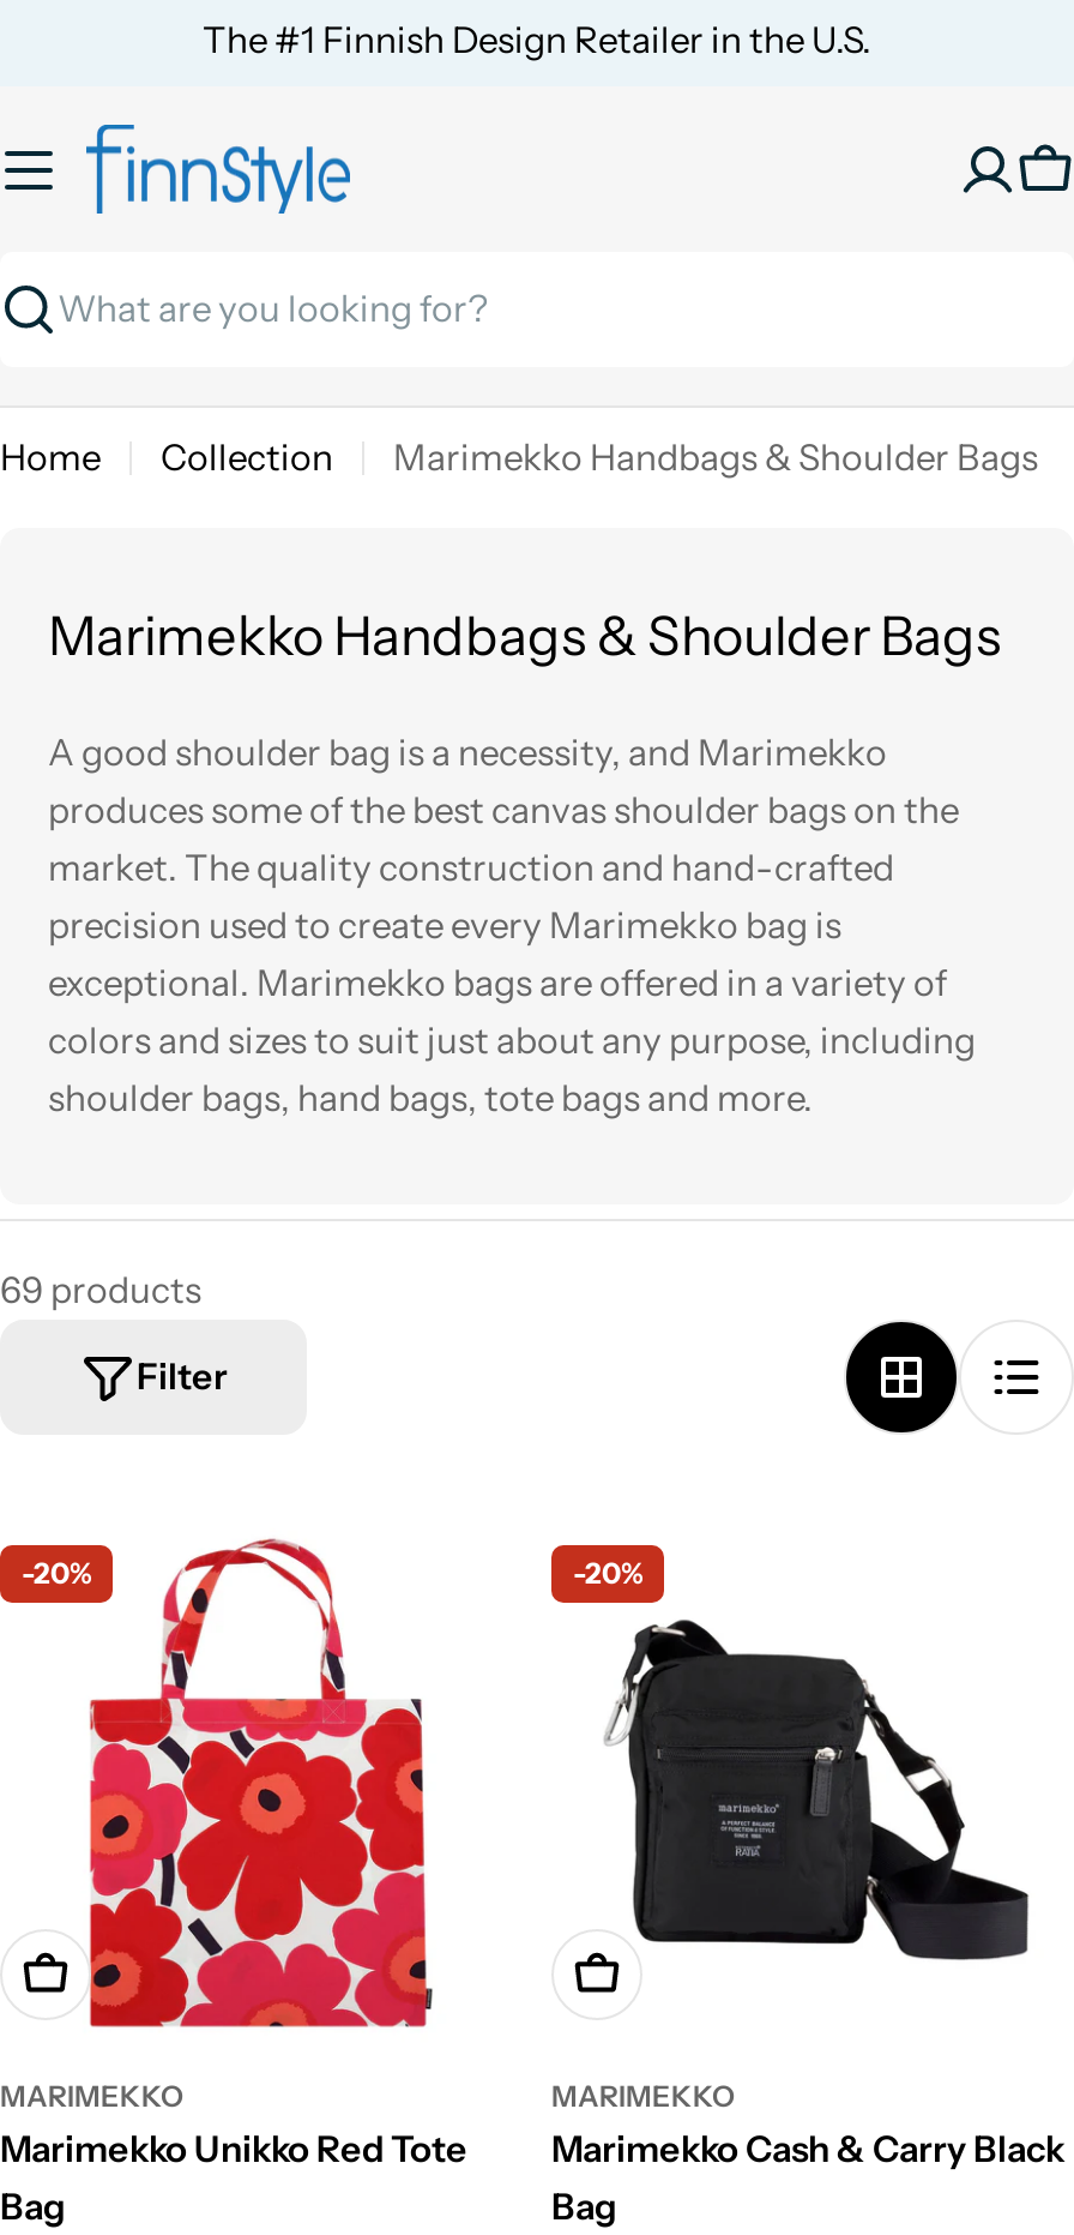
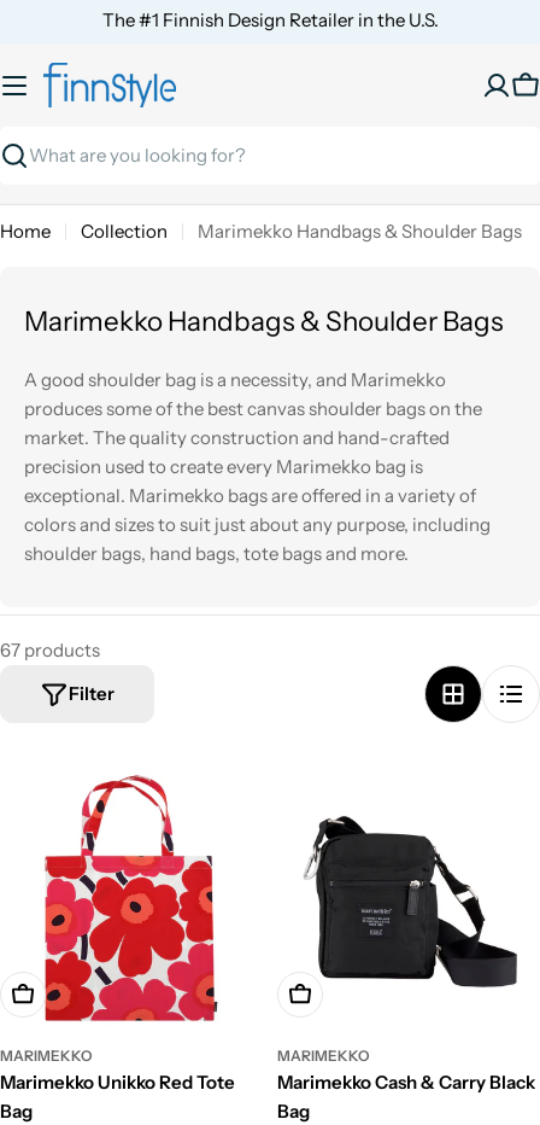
- 69 products
+ 67 products

- -20%

- -20%
